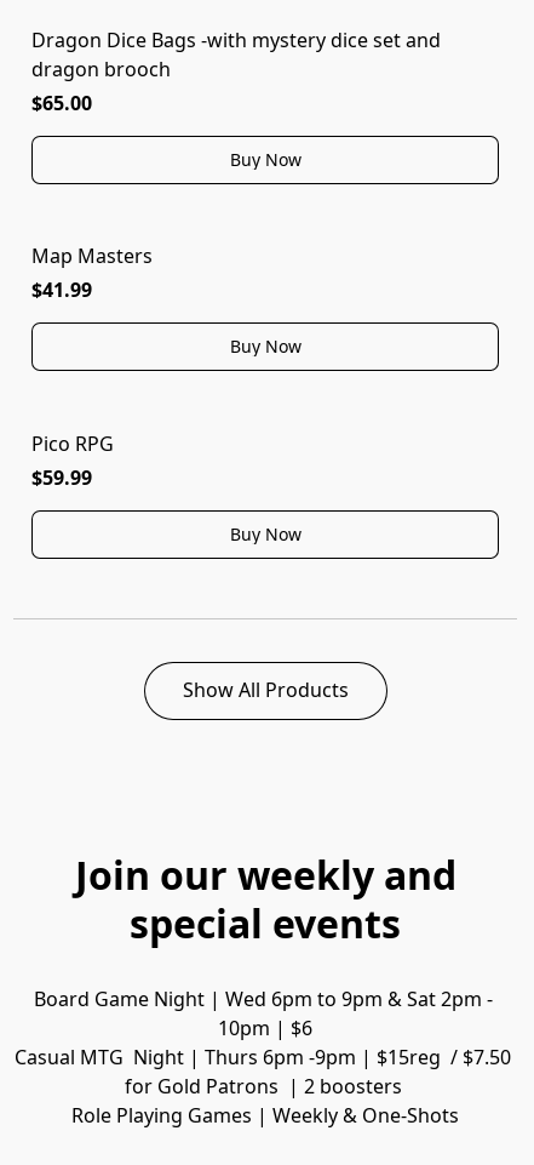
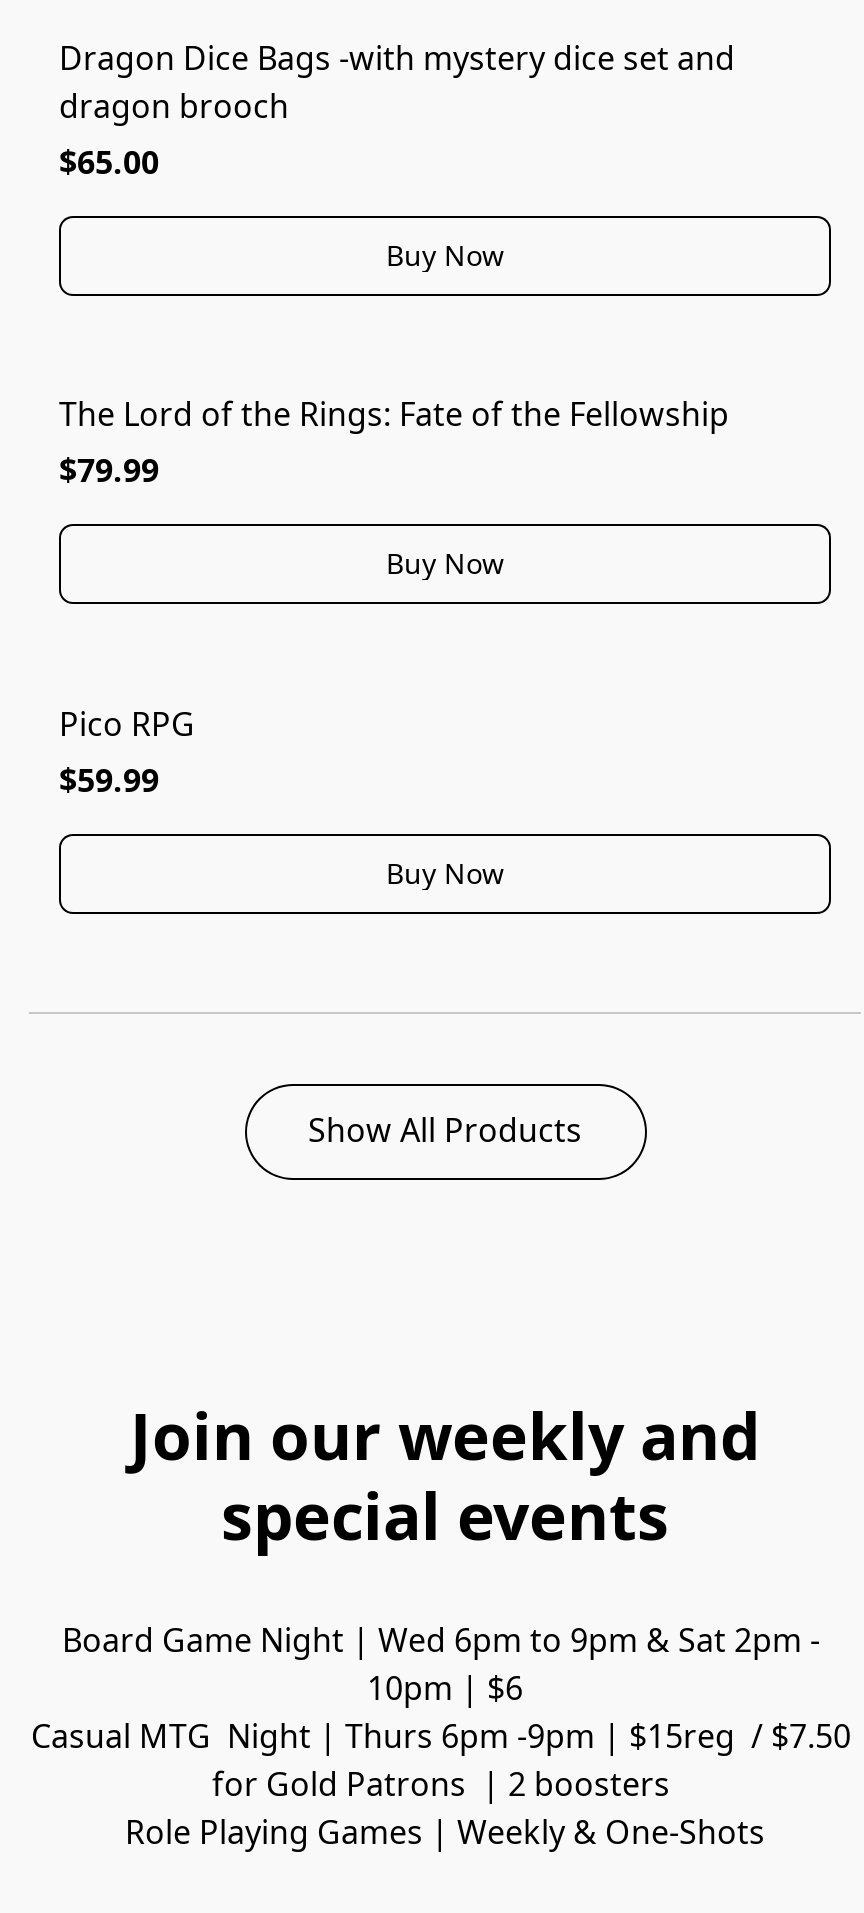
- Map Masters
- $41.99
+ The Lord of the Rings: Fate of the Fellowship
+ $79.99
